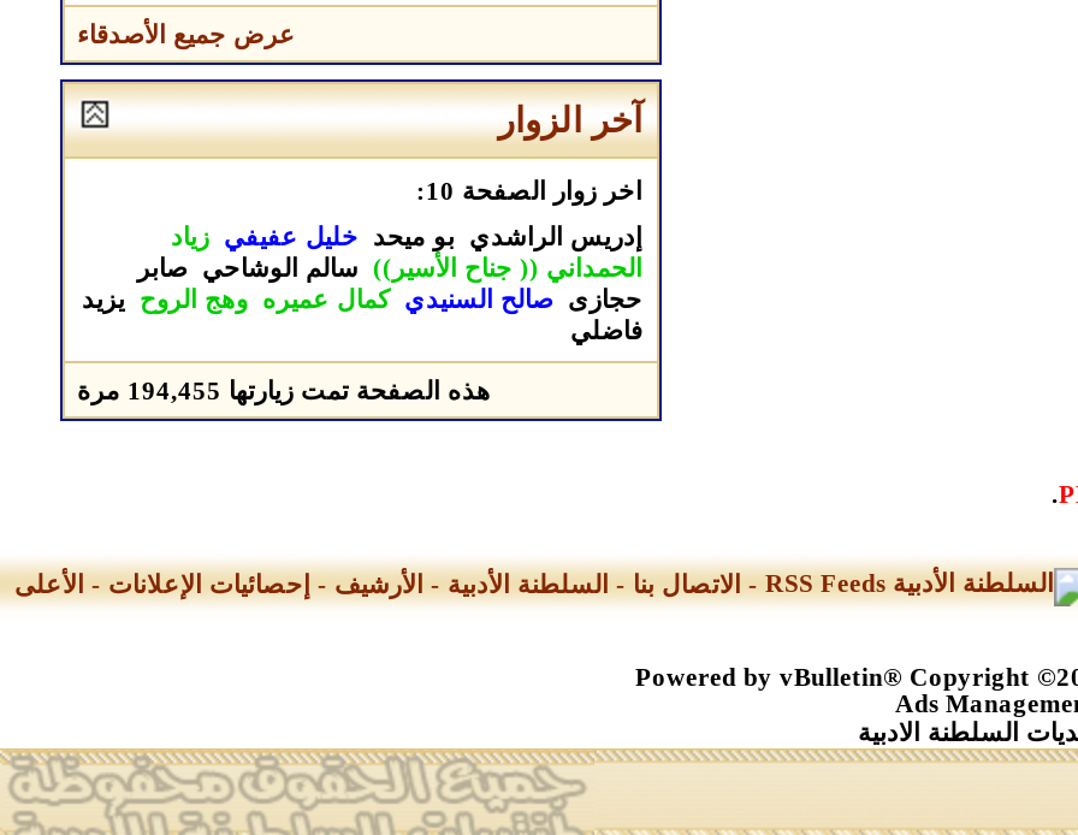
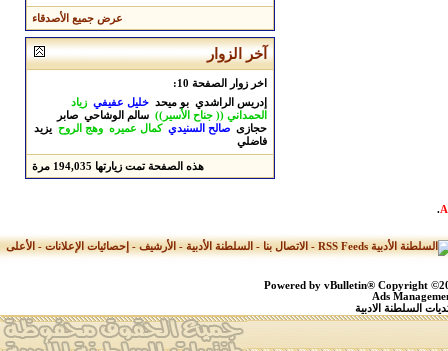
- هذه الصفحة تمت زيارتها 194,455 مرة
+ هذه الصفحة تمت زيارتها 194,035 مرة
